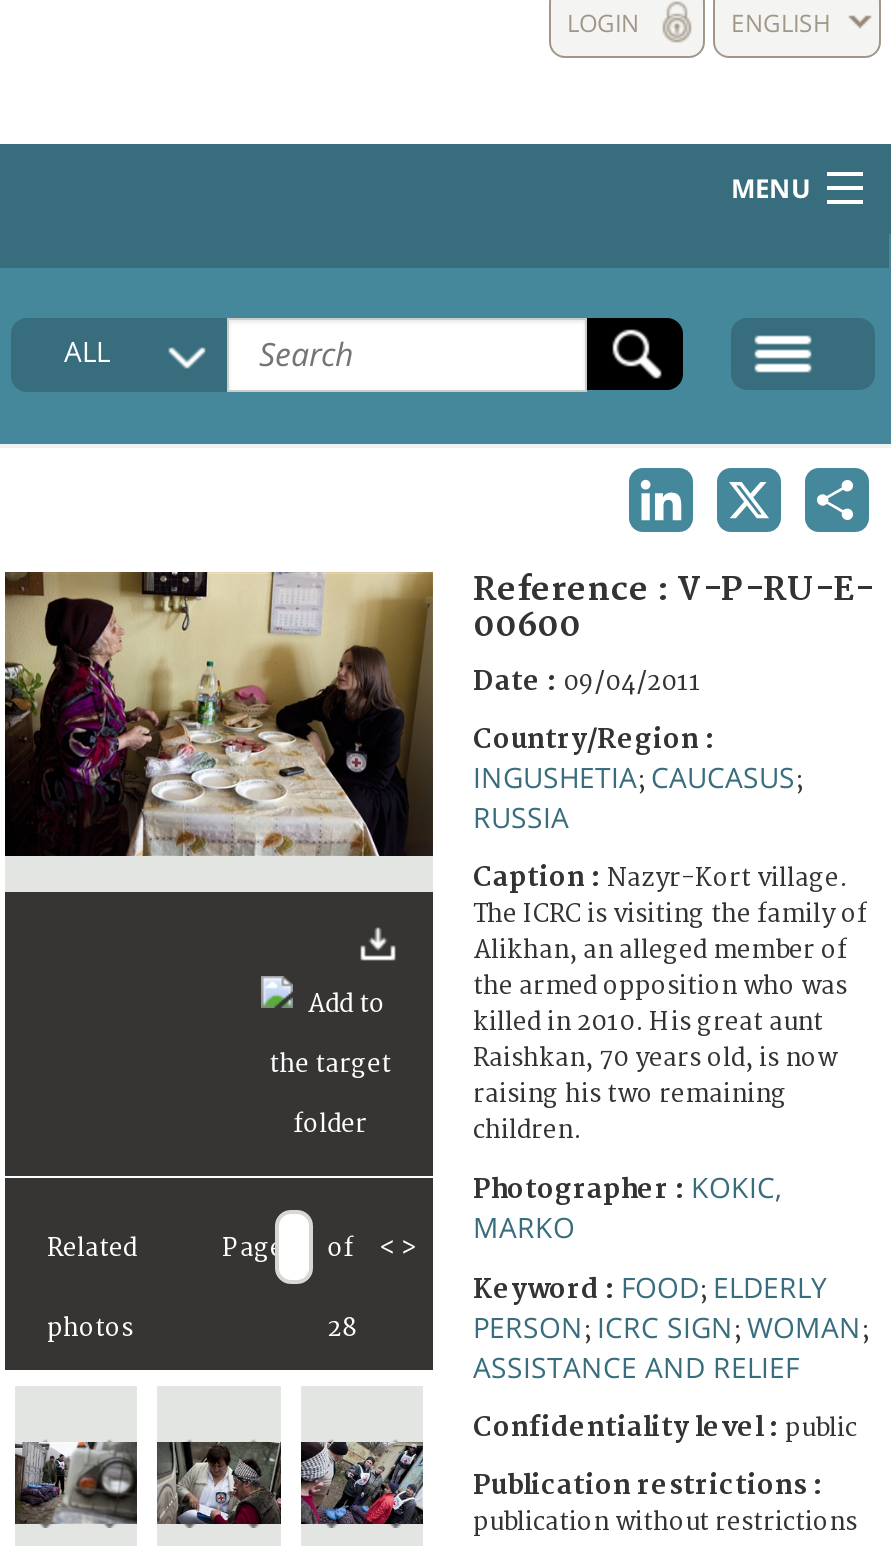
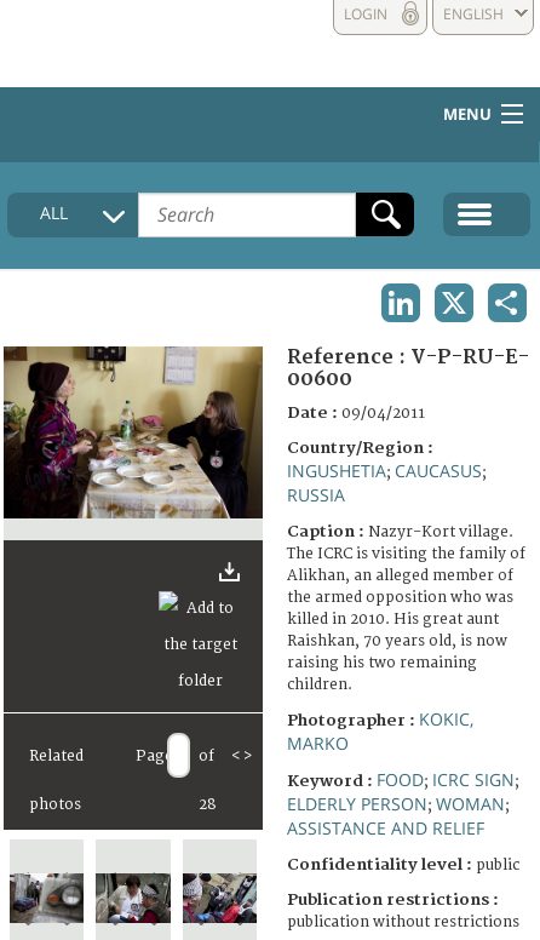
- Keyword : FOOD; ELDERLY
- PERSON; ICRC SIGN; WOMAN;
+ Keyword : FOOD; ICRC SIGN;
+ ELDERLY PERSON; WOMAN;
